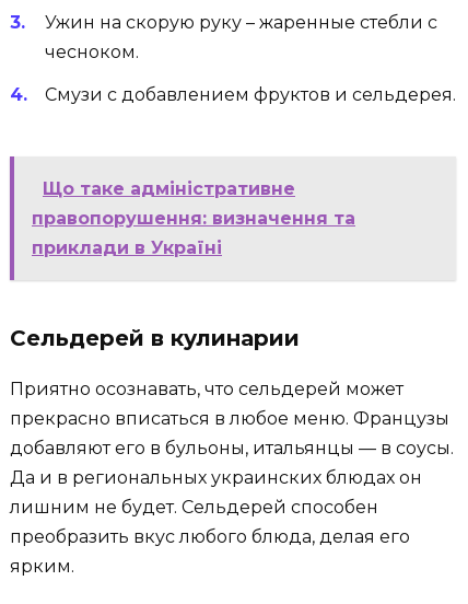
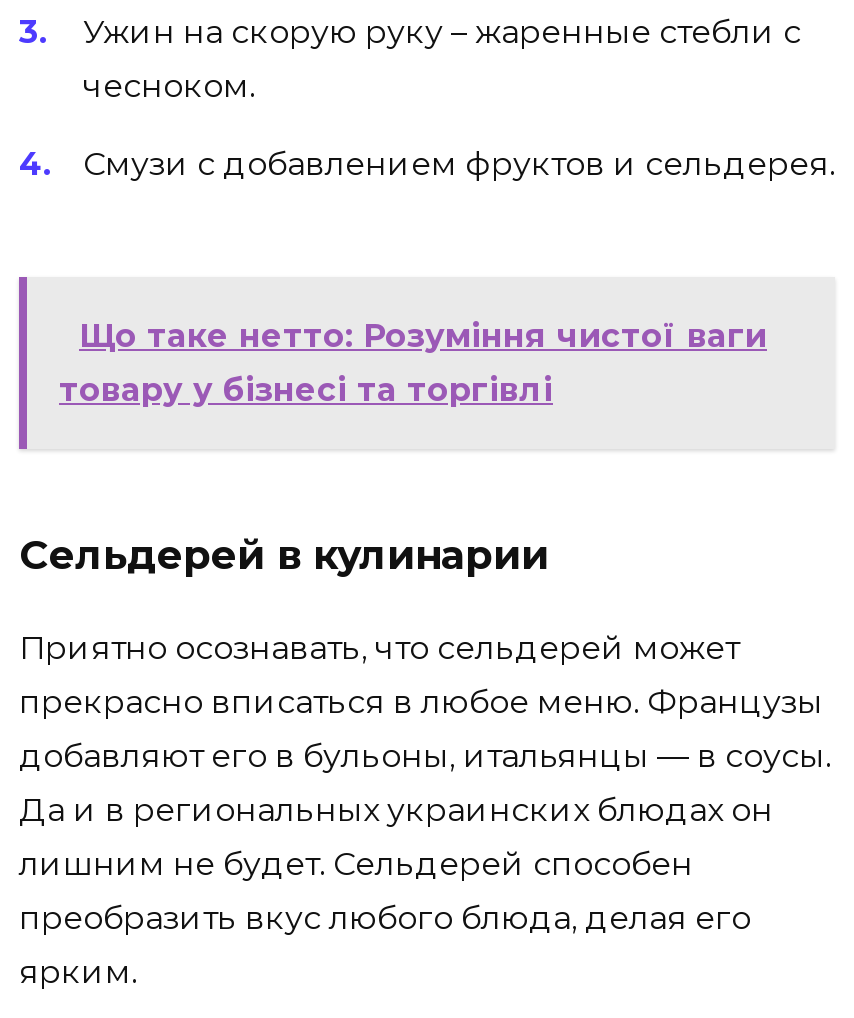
- Що таке адміністративне
- правопорушення: визначення та
- приклади в Україні
+ Що таке нетто: Розуміння чистої ваги
+ товару у бізнесі та торгівлі
